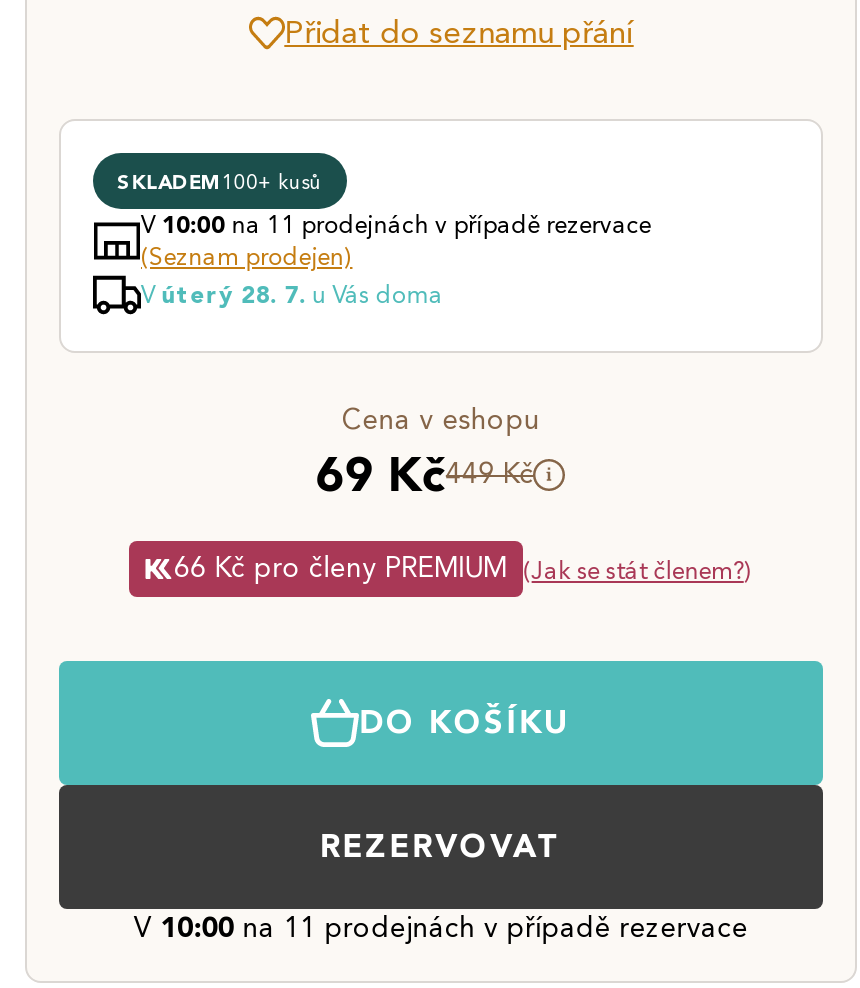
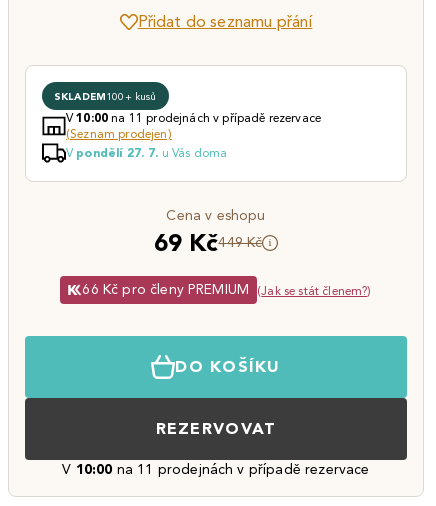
- V úterý 28. 7. u Vás doma
+ V pondělí 27. 7. u Vás doma
